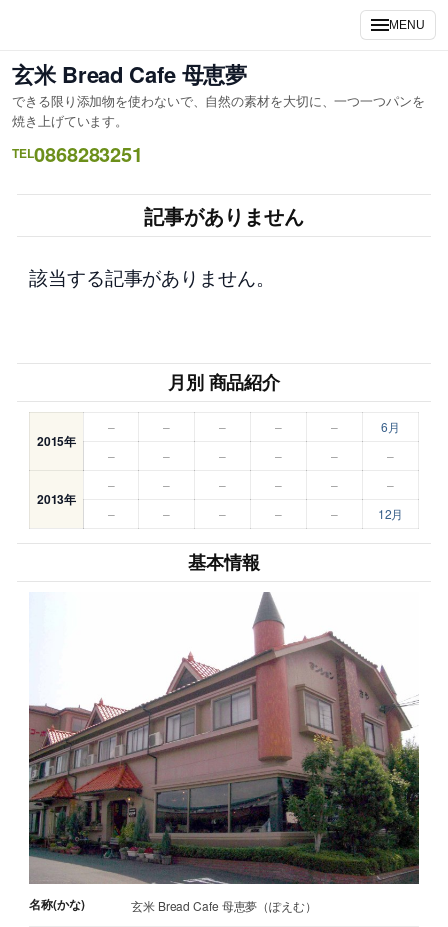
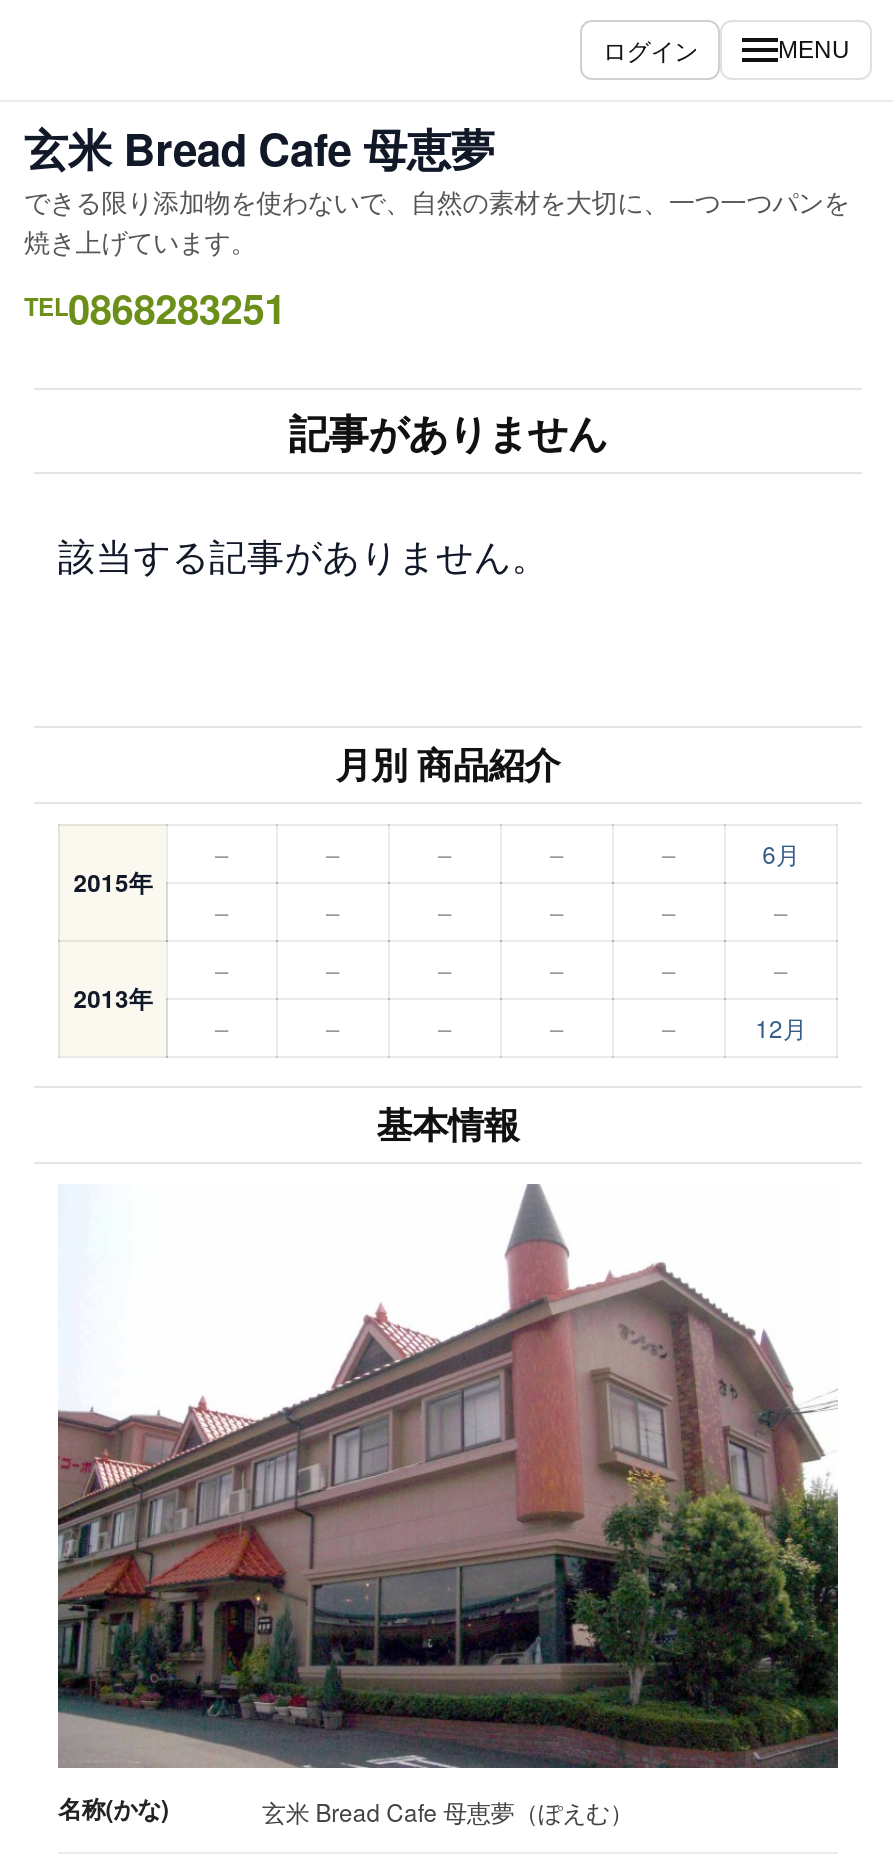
+ ログイン
